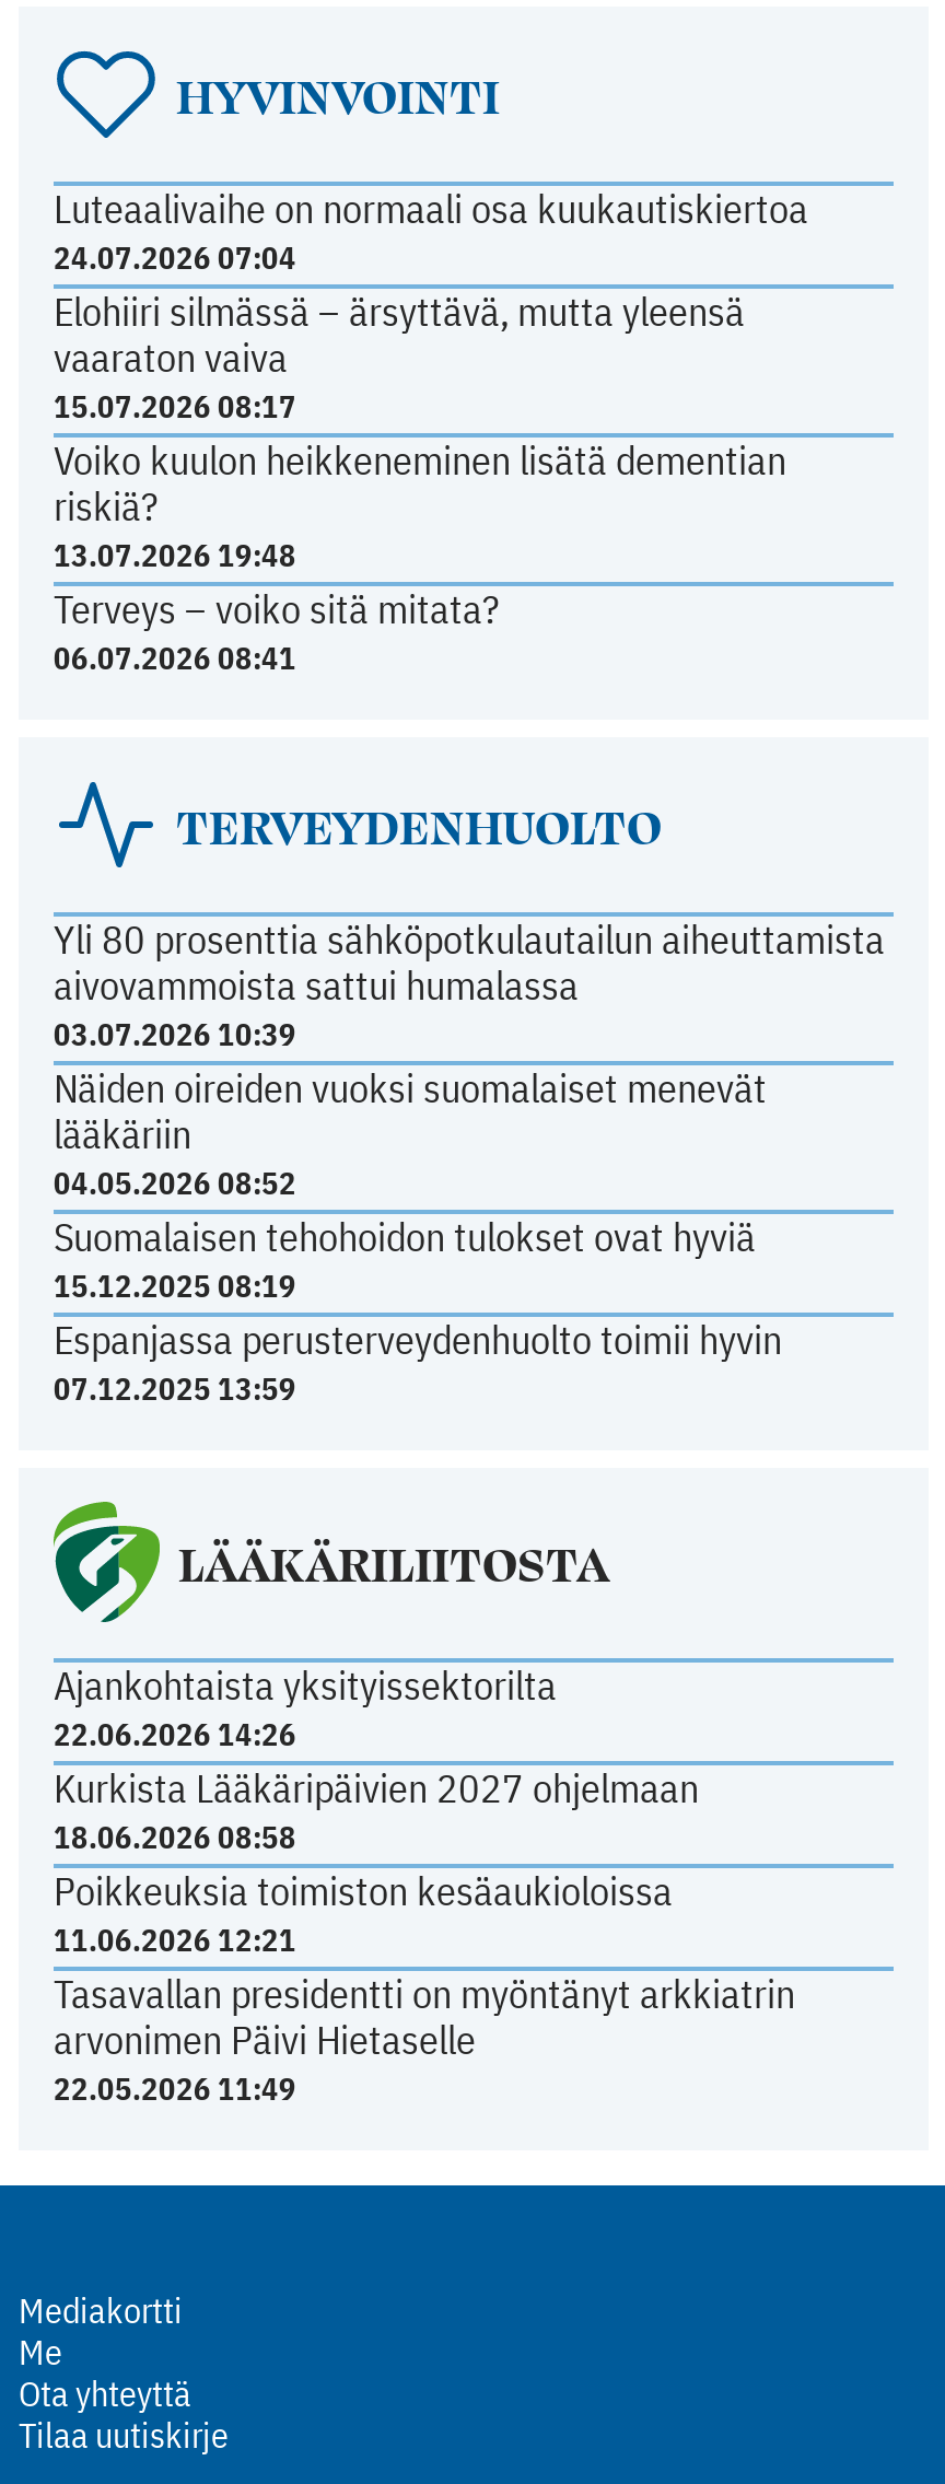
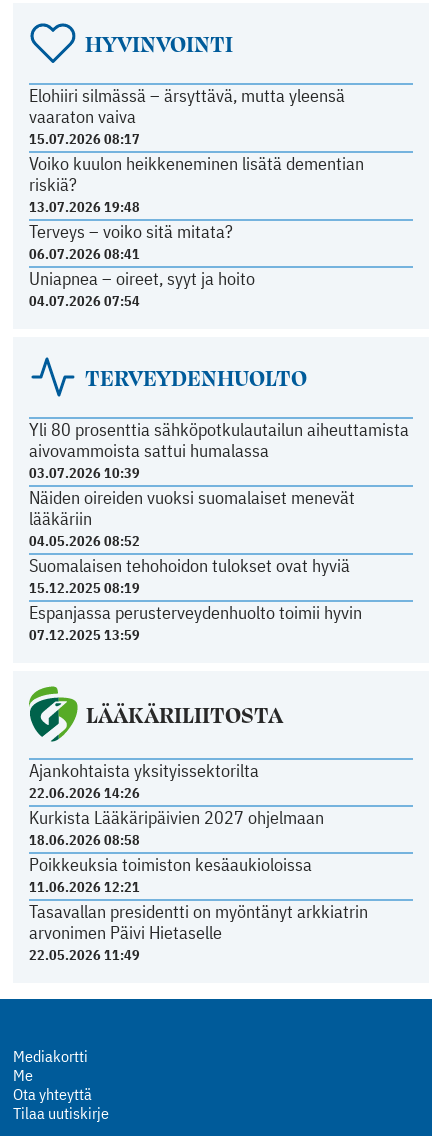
- Luteaalivaihe on normaali osa kuukautiskiertoa
- 24.07.2026 07:04

moved up: Elohiiri silmässä – ärsyttävä, mutta yleensä | vaaraton vaiva | 15.07.2026 08:17 | Voiko kuulon heikkeneminen lisätä dementian | riskiä? | 13.07.2026 19:48 | Terveys – voiko sitä mitata? | 06.07.2026 08:41

+ Uniapnea – oireet, syyt ja hoito
+ 04.07.2026 07:54
